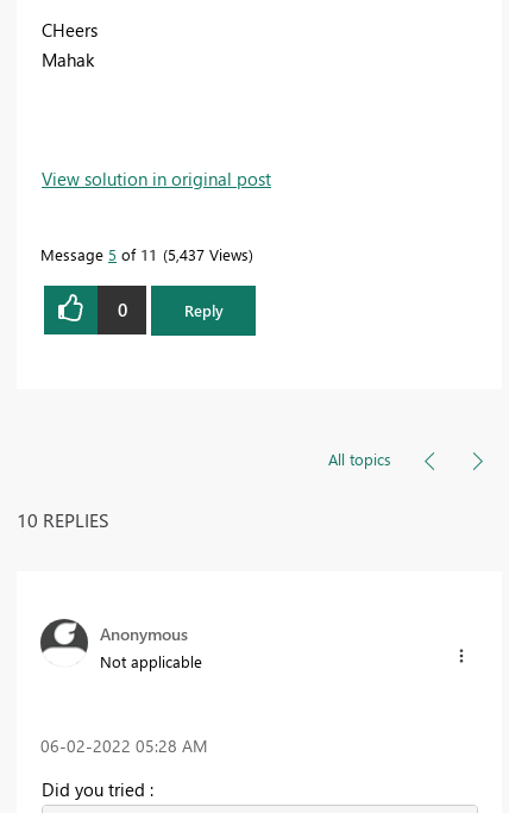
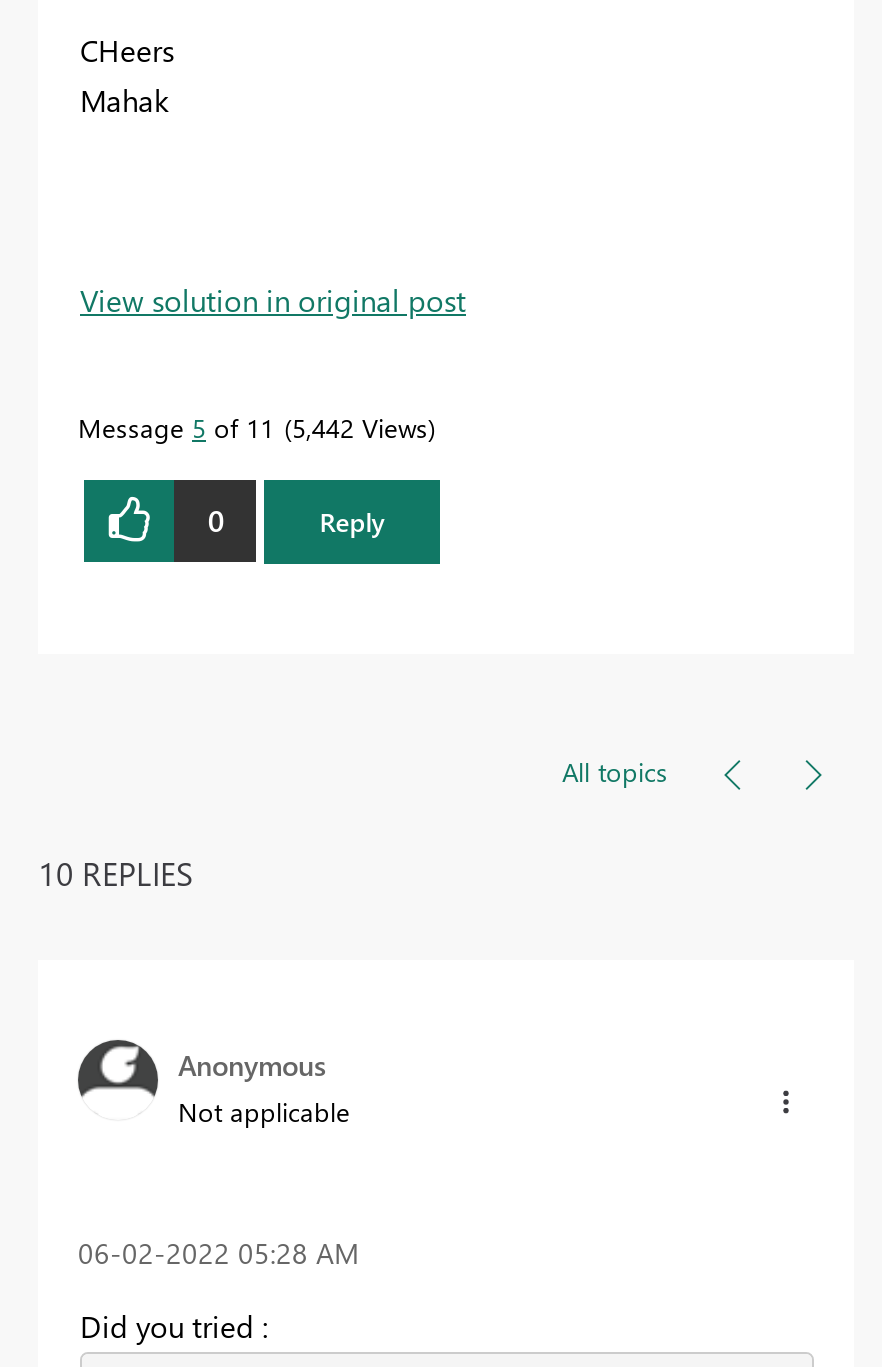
- Message 5 of 11 5,437 Views
+ Message 5 of 11 5,442 Views
